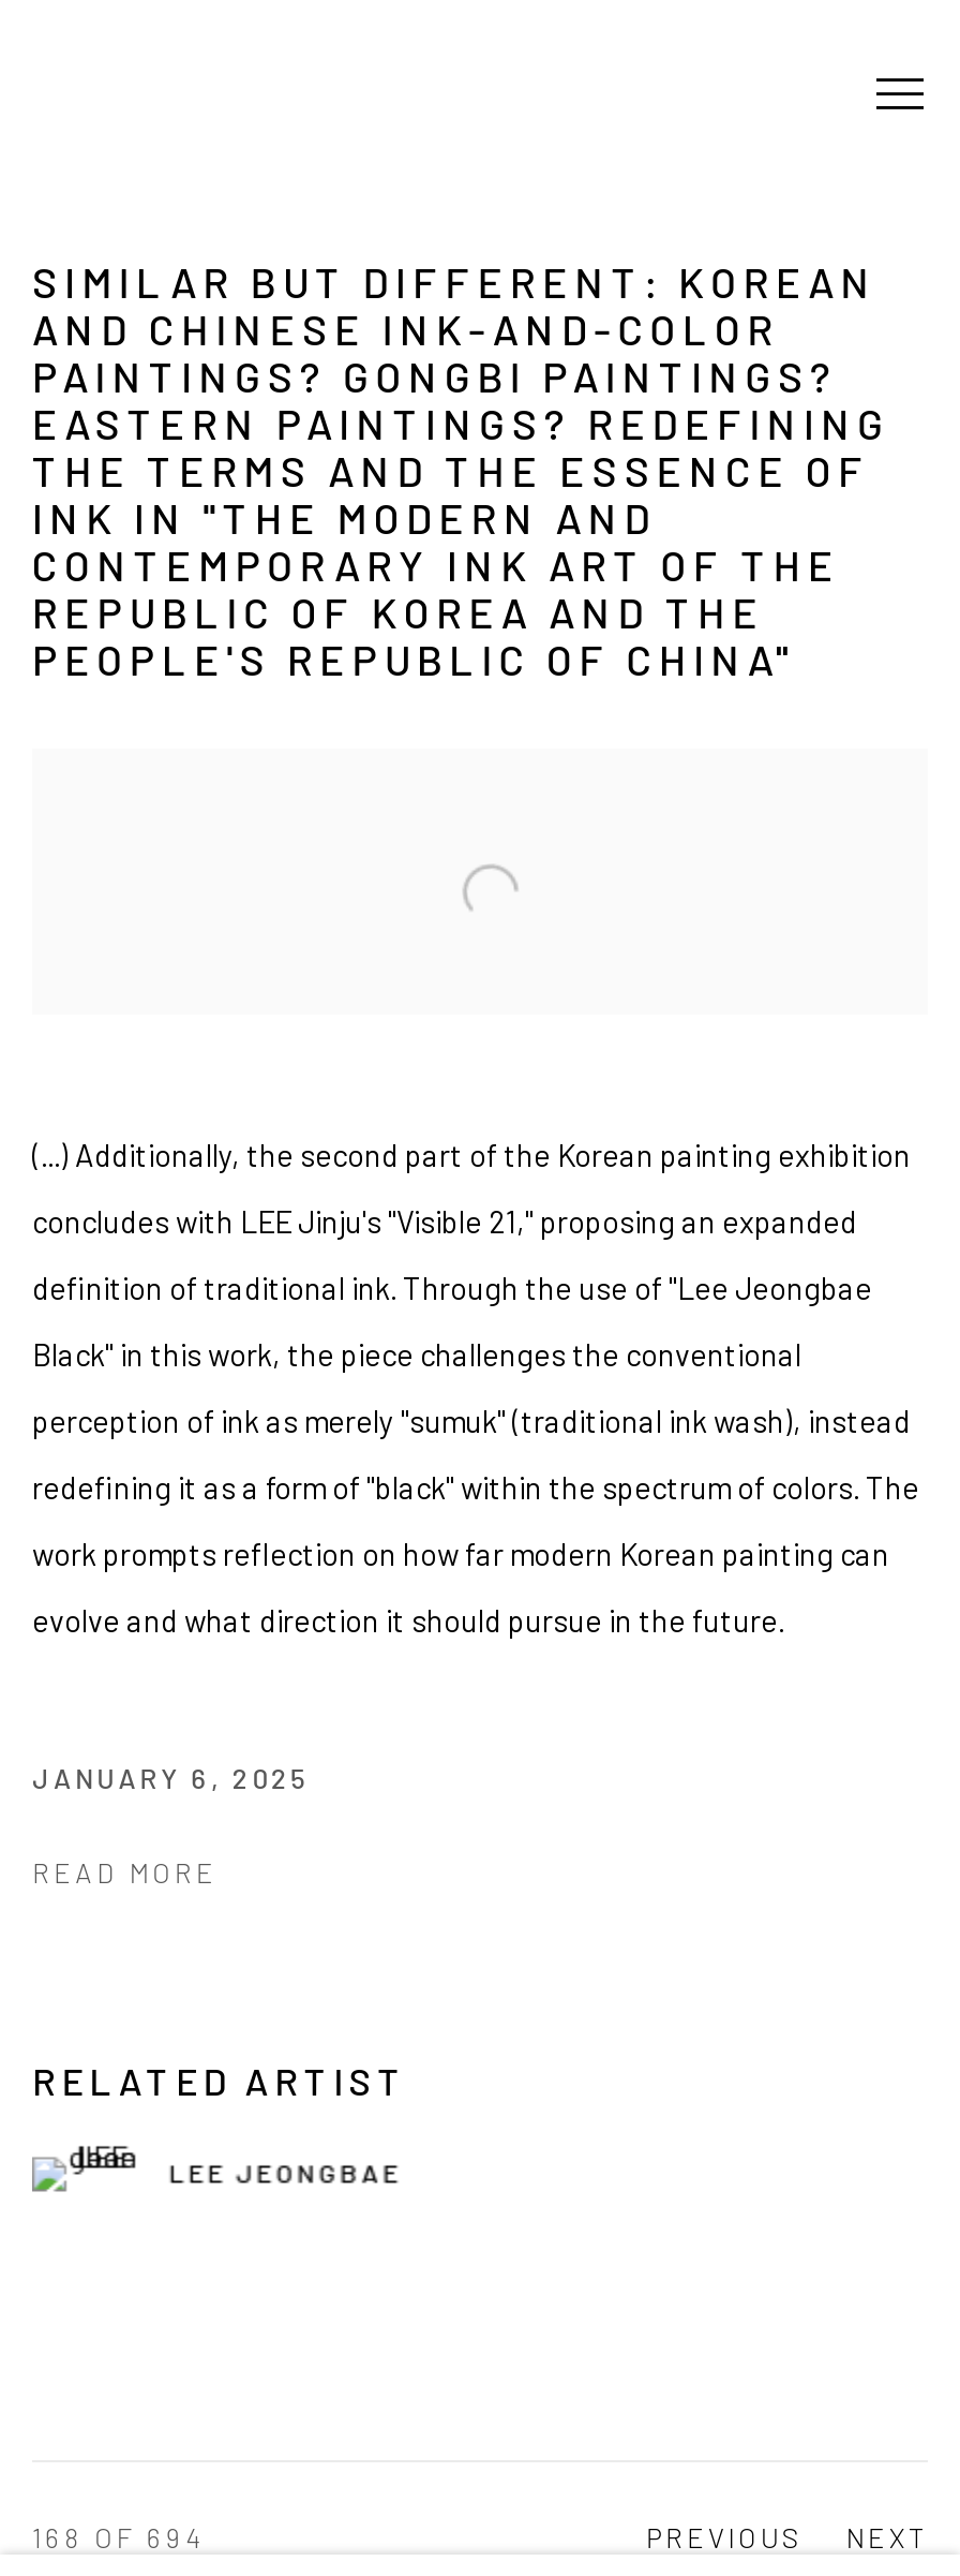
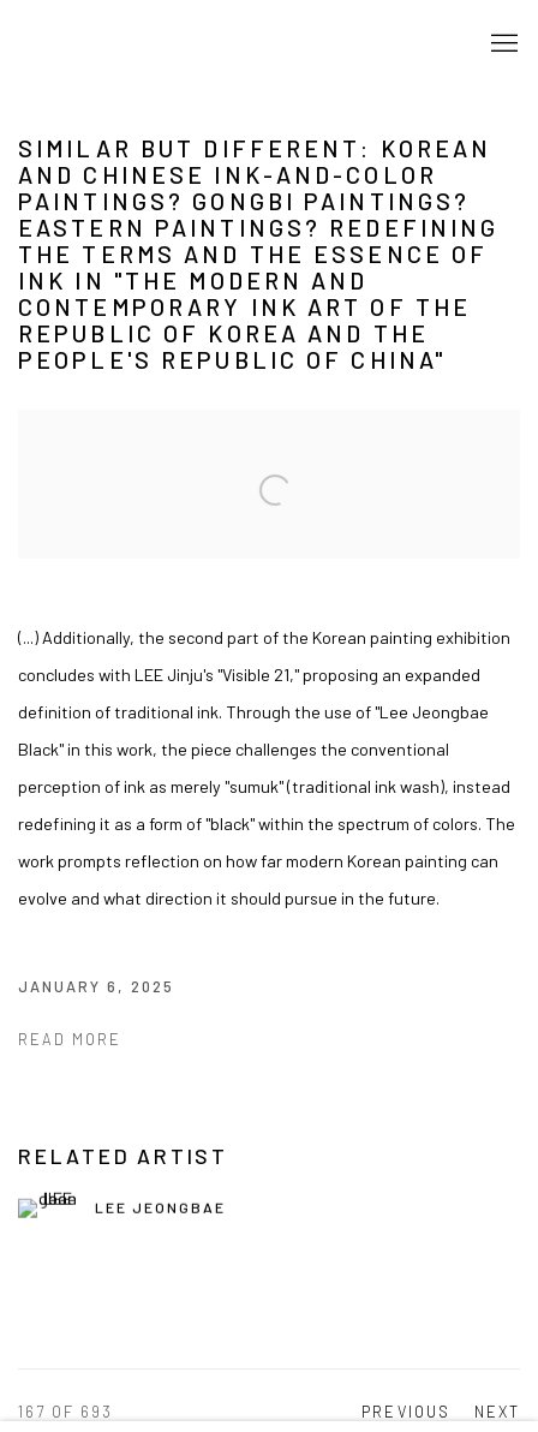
- 168 OF 694
+ 167 OF 693
